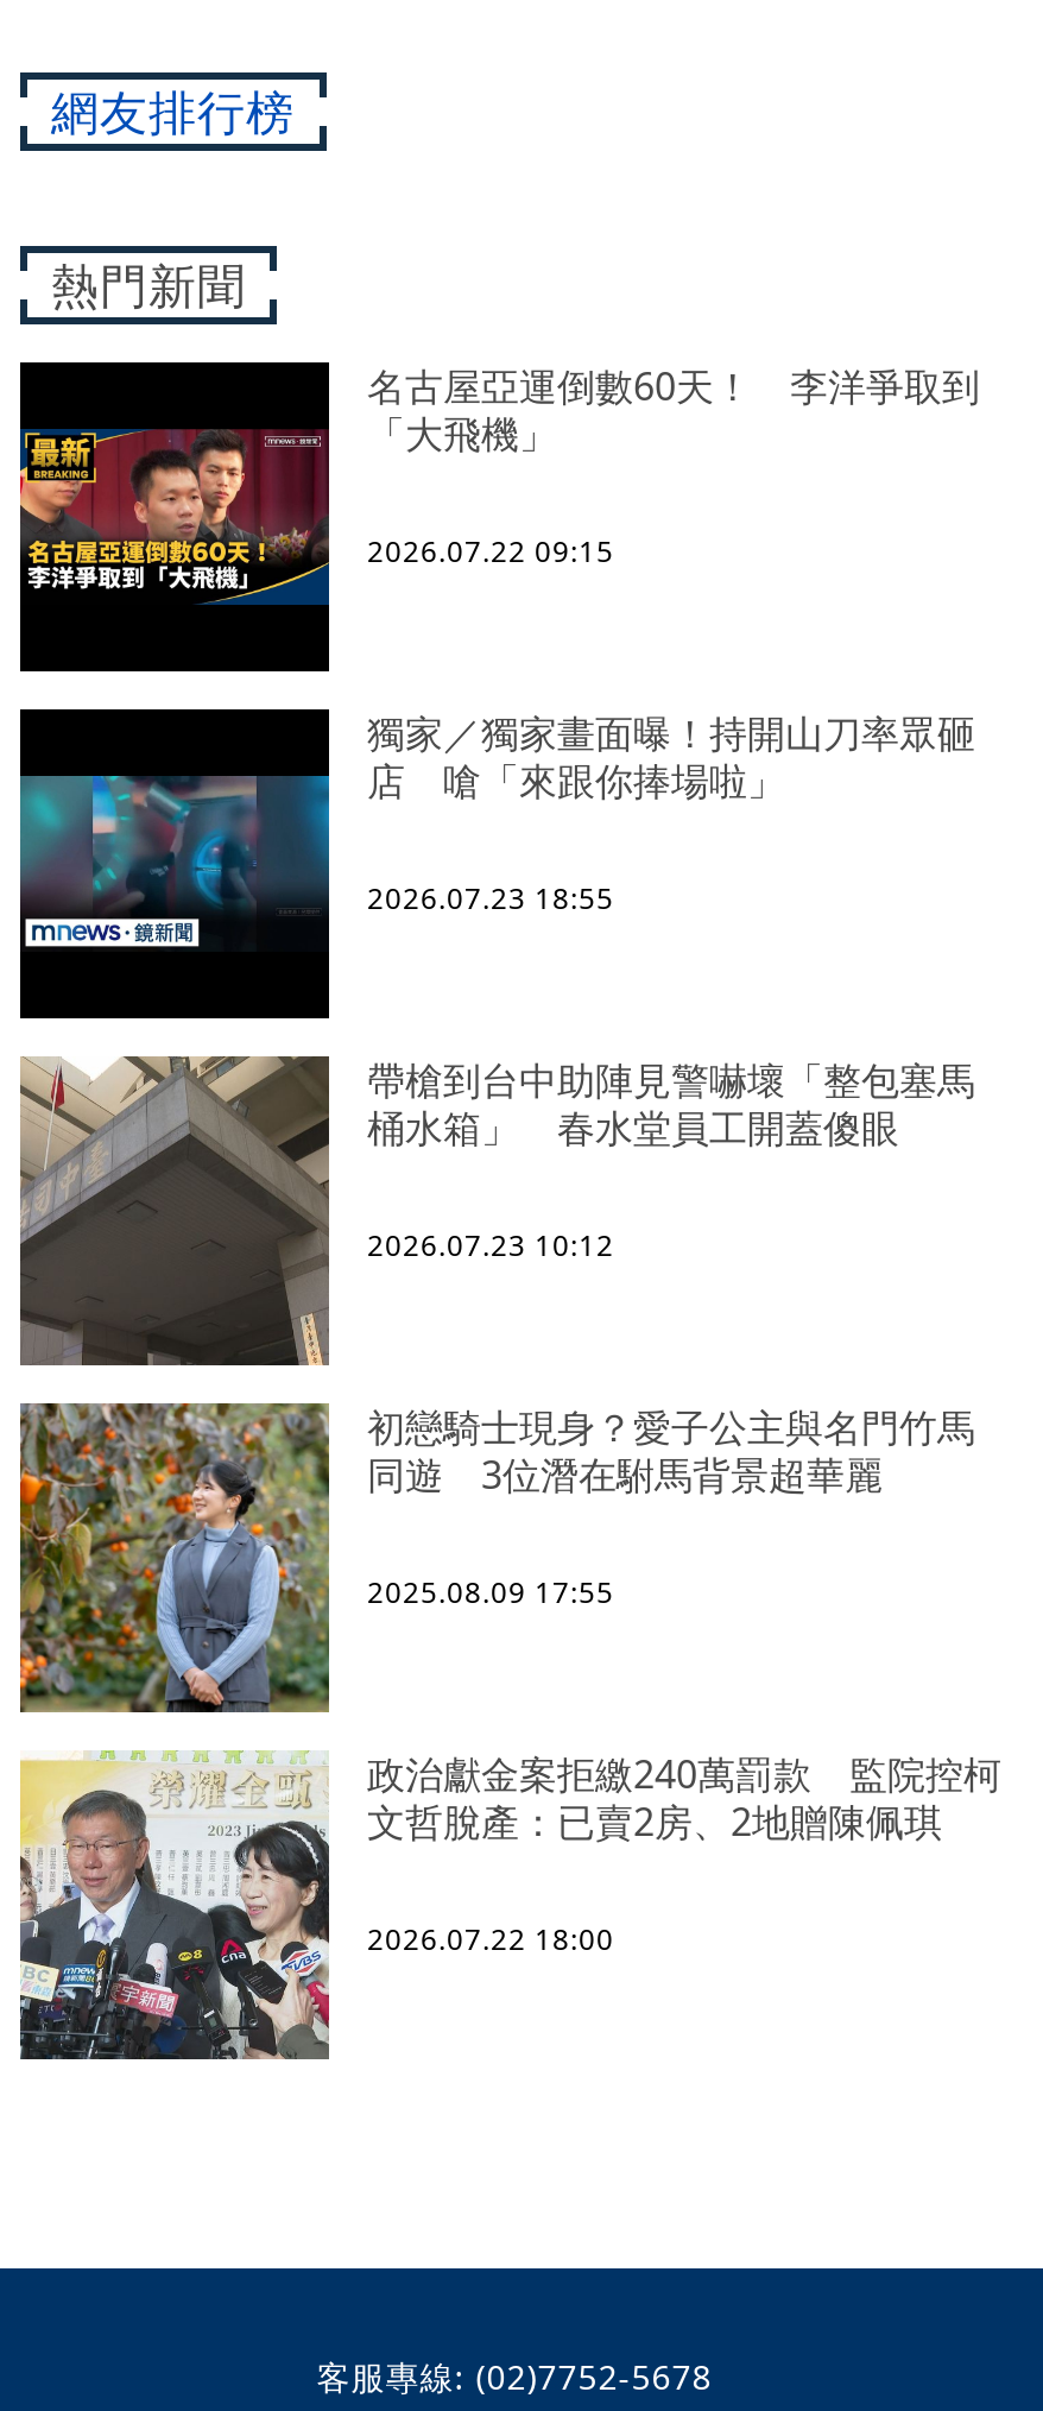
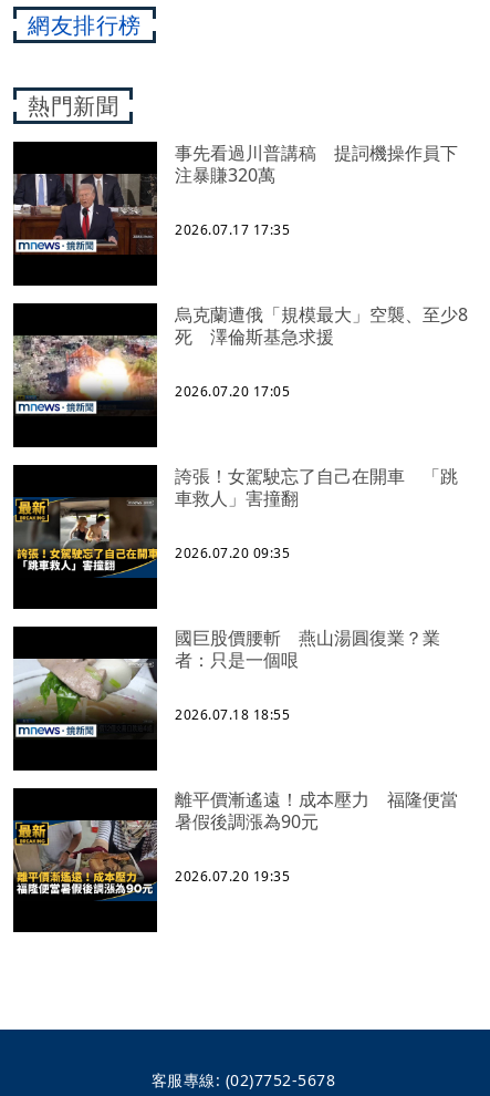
- [image]
- 名古屋亞運倒數60天！ 李洋爭取到
- 「大飛機」
+ [image]
+ 事先看過川普講稿 提詞機操作員下
+ 注暴賺320萬

- 2026.07.22 09:15
+ 2026.07.17 17:35

- [image]
- 獨家／獨家畫面曝！持開山刀率眾砸
- 店 嗆「來跟你捧場啦」
+ [image]
+ 烏克蘭遭俄「規模最大」空襲、至少8
+ 死 澤倫斯基急求援

- 2026.07.23 18:55
+ 2026.07.20 17:05

- [image]
- 帶槍到台中助陣見警嚇壞「整包塞馬
- 桶水箱」 春水堂員工開蓋傻眼
+ [image]
+ 誇張！女駕駛忘了自己在開車 「跳
+ 車救人」害撞翻

- 2026.07.23 10:12
+ 2026.07.20 09:35

- [image]
- 初戀騎士現身？愛子公主與名門竹馬
- 同遊 3位潛在駙馬背景超華麗
+ [image]
+ 國巨股價腰斬 燕山湯圓復業？業
+ 者：只是一個哏

- 2025.08.09 17:55
+ 2026.07.18 18:55

- [image]
- 政治獻金案拒繳240萬罰款 監院控柯
- 文哲脫產：已賣2房、2地贈陳佩琪
+ [image]
+ 離平價漸遙遠！成本壓力 福隆便當
+ 暑假後調漲為90元

- 2026.07.22 18:00
+ 2026.07.20 19:35
